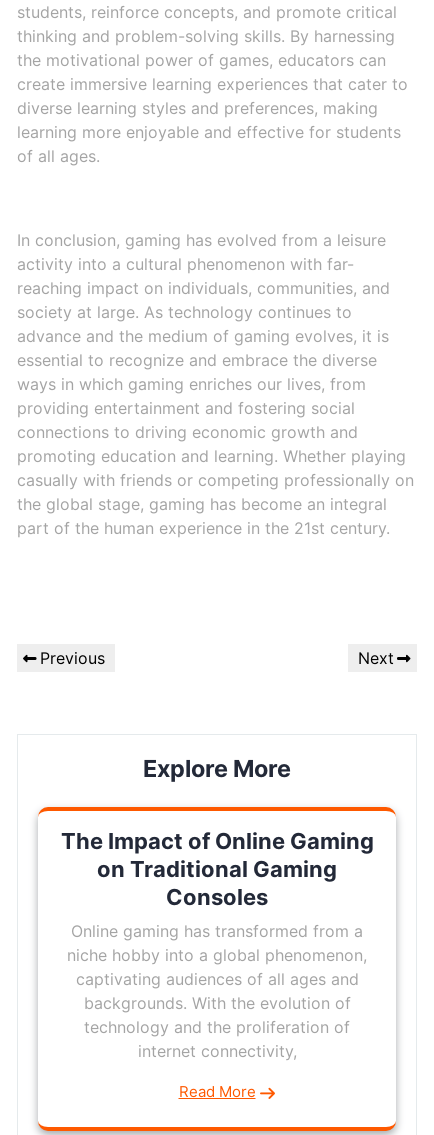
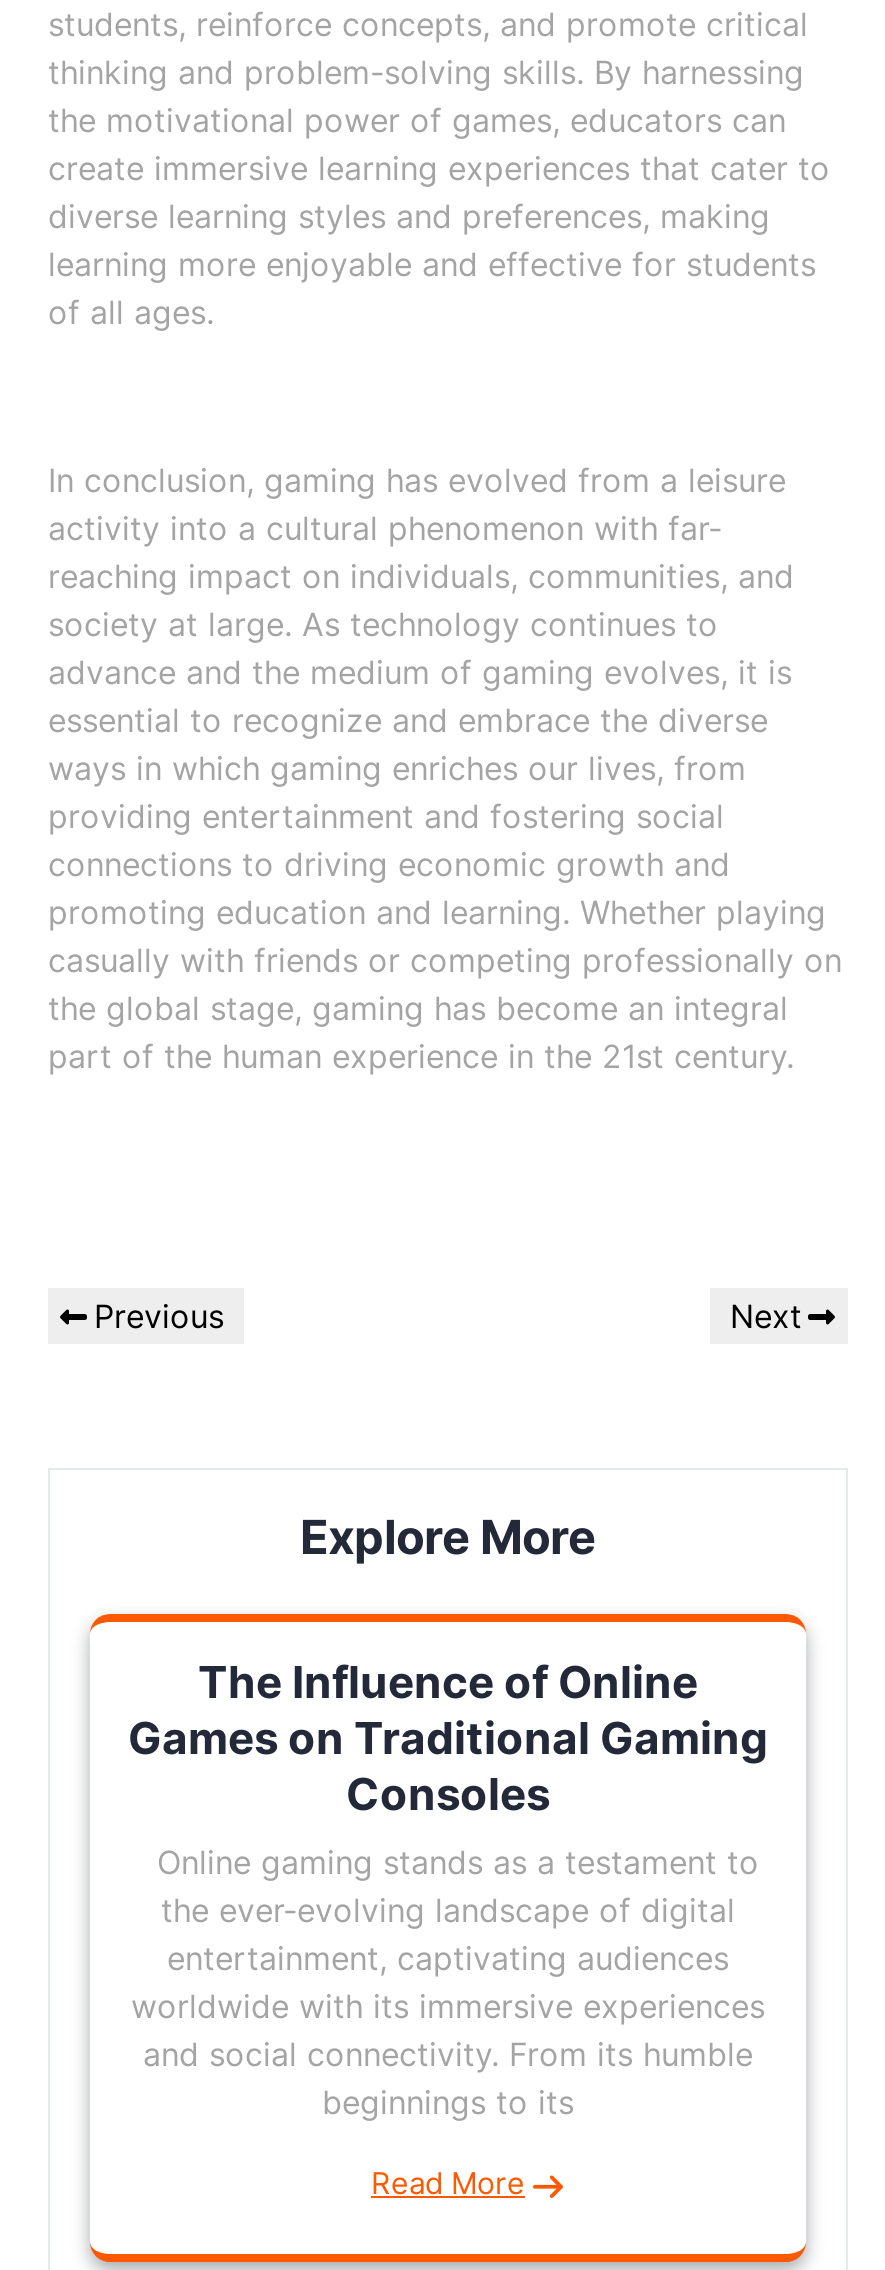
- The Impact of Online Gaming
- on Traditional Gaming
+ The Influence of Online
+ Games on Traditional Gaming

- Online gaming has transformed from a
- niche hobby into a global phenomenon,
- captivating audiences of all ages and
- backgrounds. With the evolution of
- technology and the proliferation of
- internet connectivity,
+ Online gaming stands as a testament to
+ the ever-evolving landscape of digital
+ entertainment, captivating audiences
+ worldwide with its immersive experiences
+ and social connectivity. From its humble
+ beginnings to its
